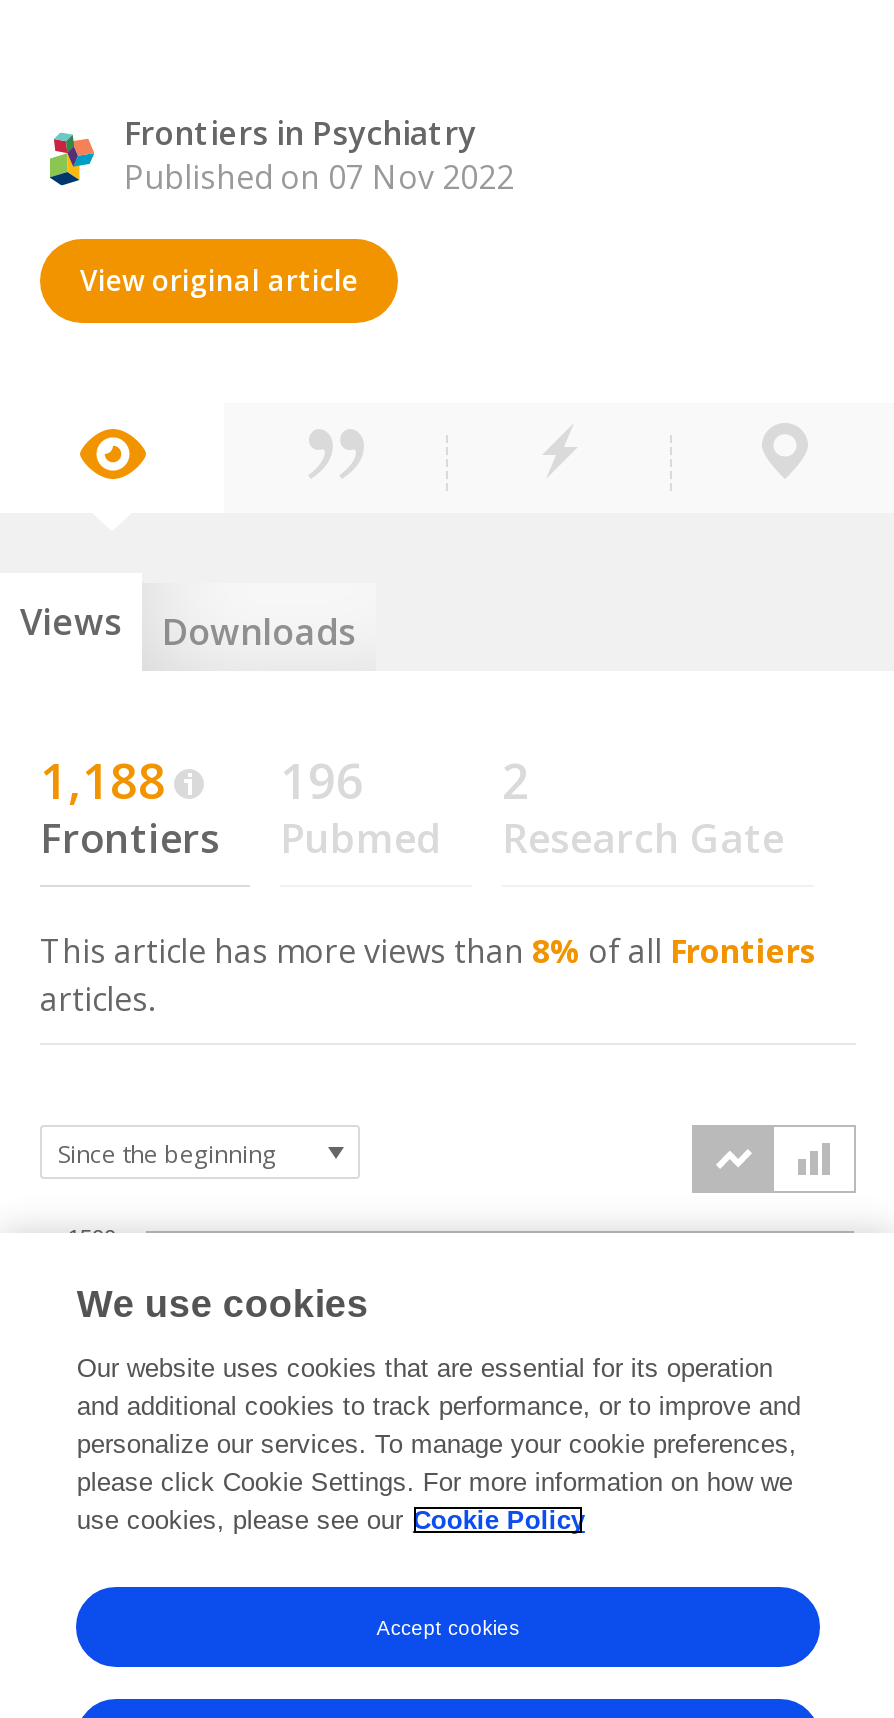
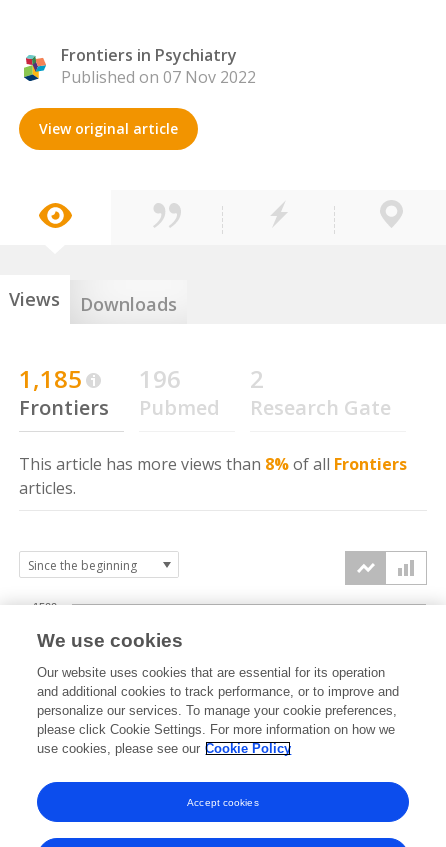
- 1,188
+ 1,185
